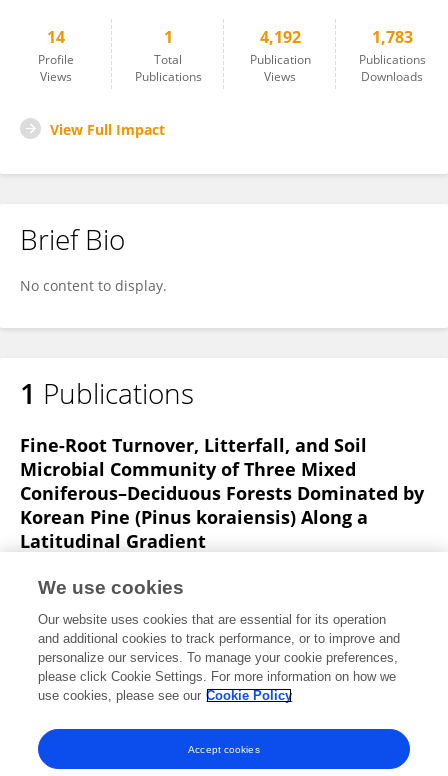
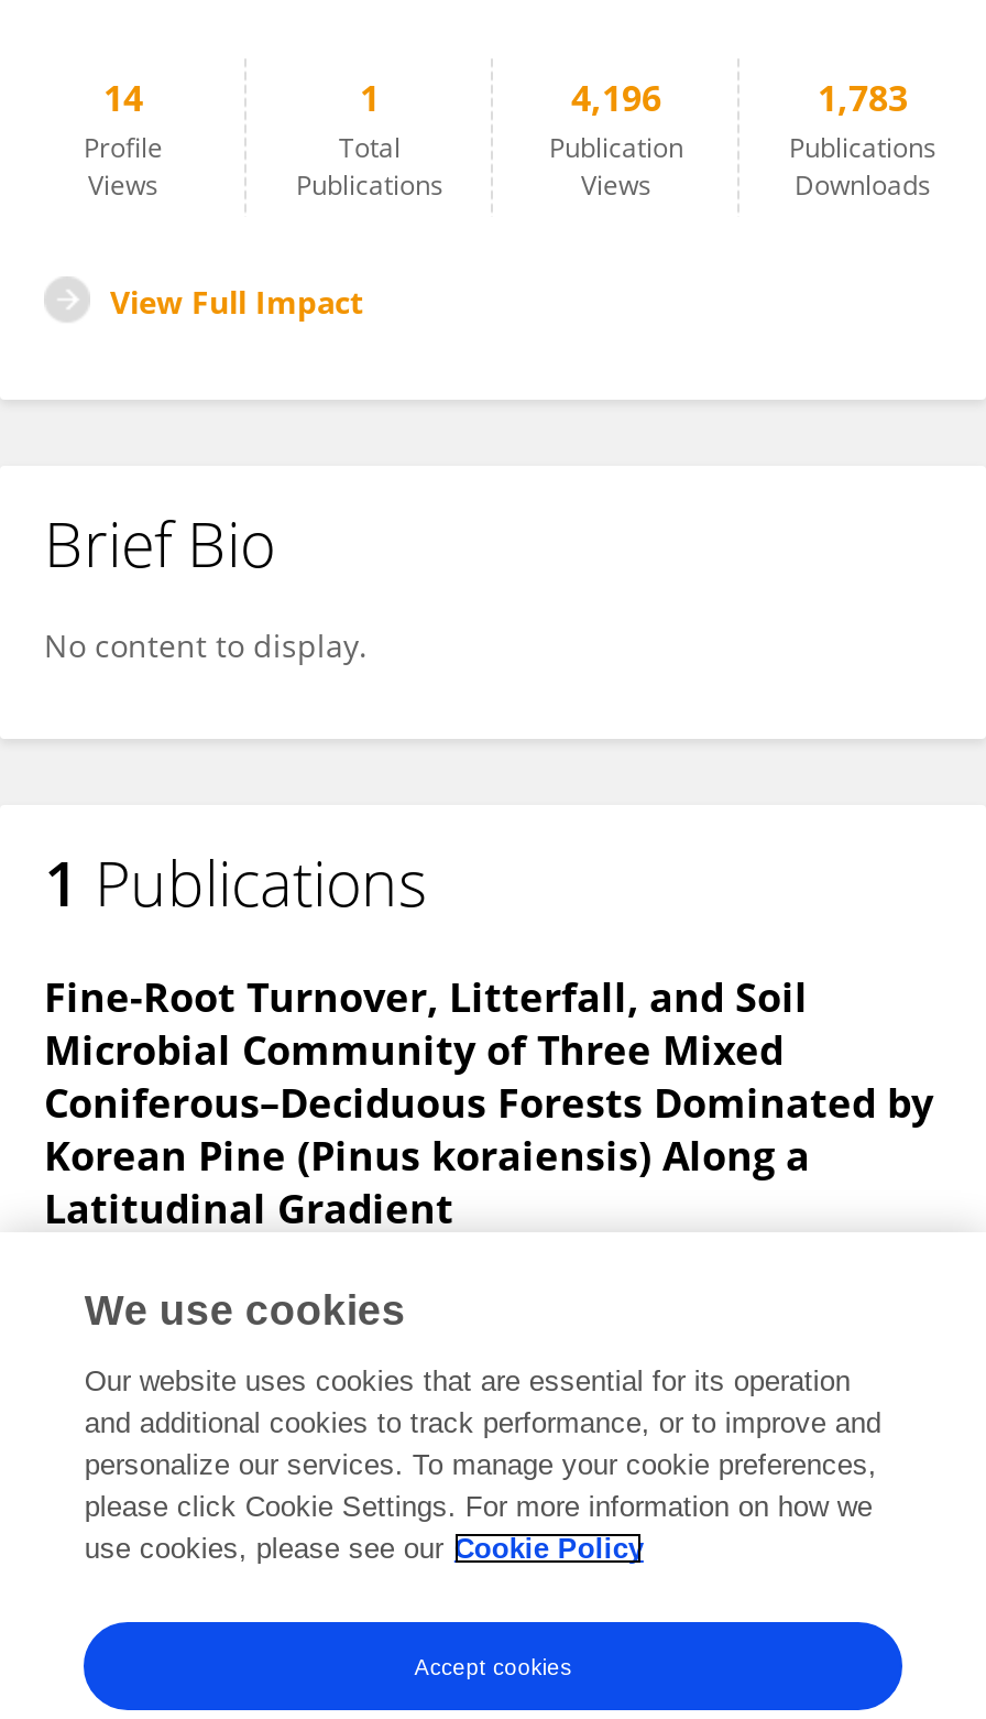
- 4,192
+ 4,196
